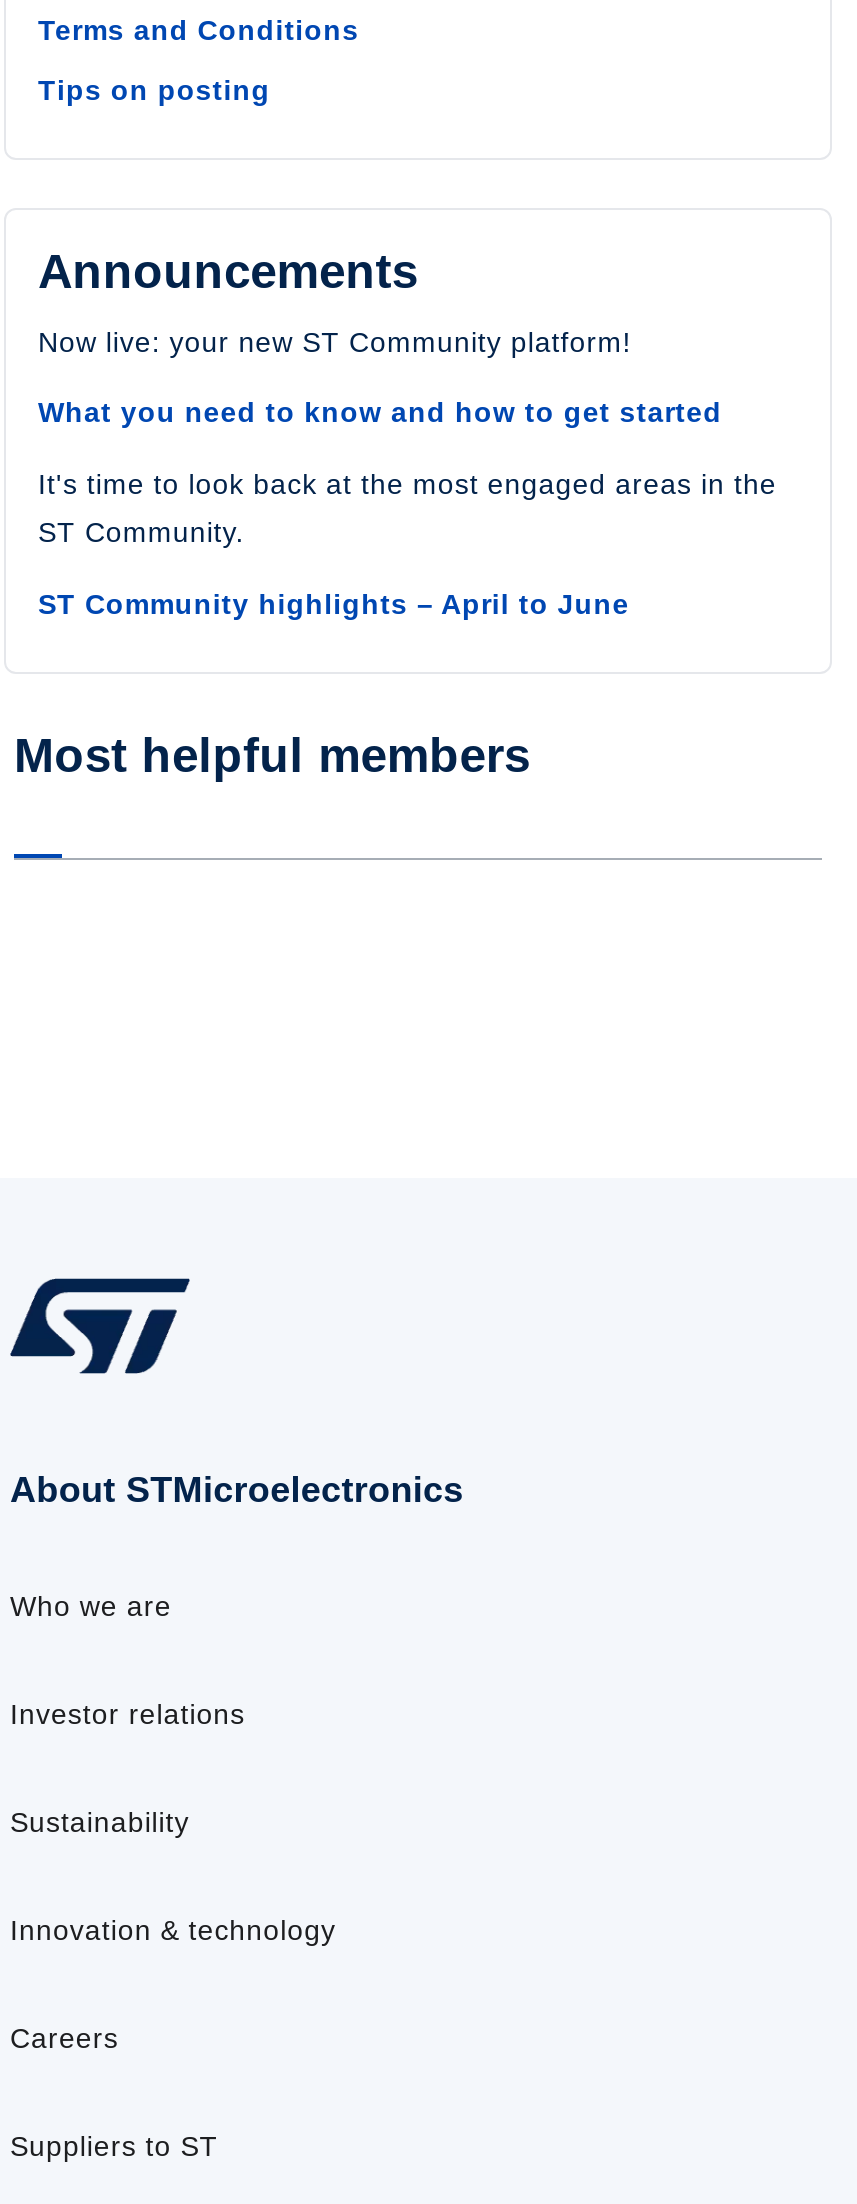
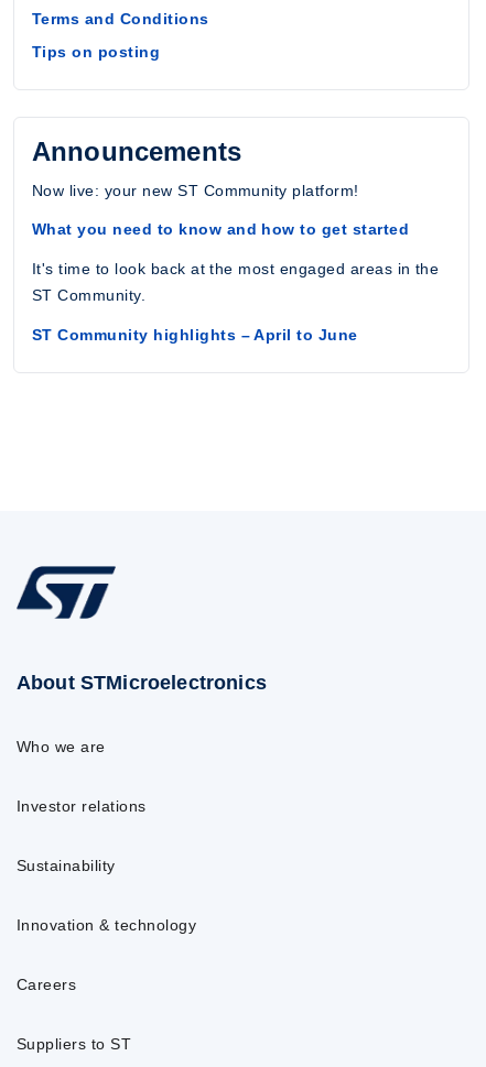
- Most helpful members
